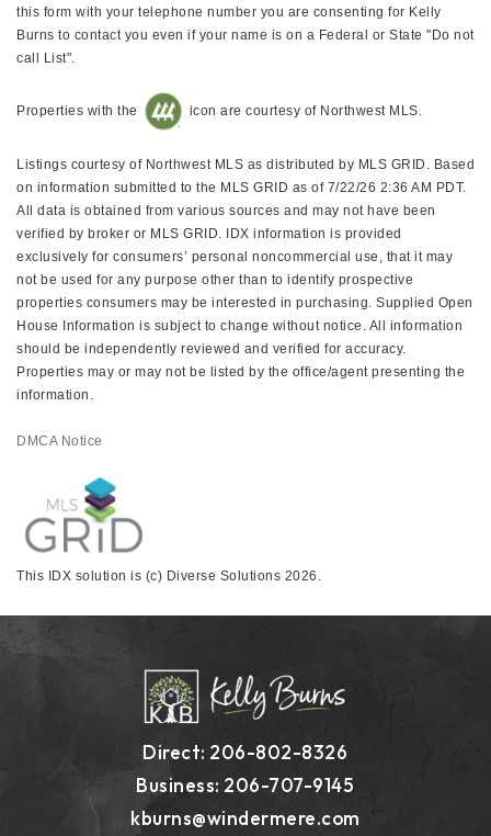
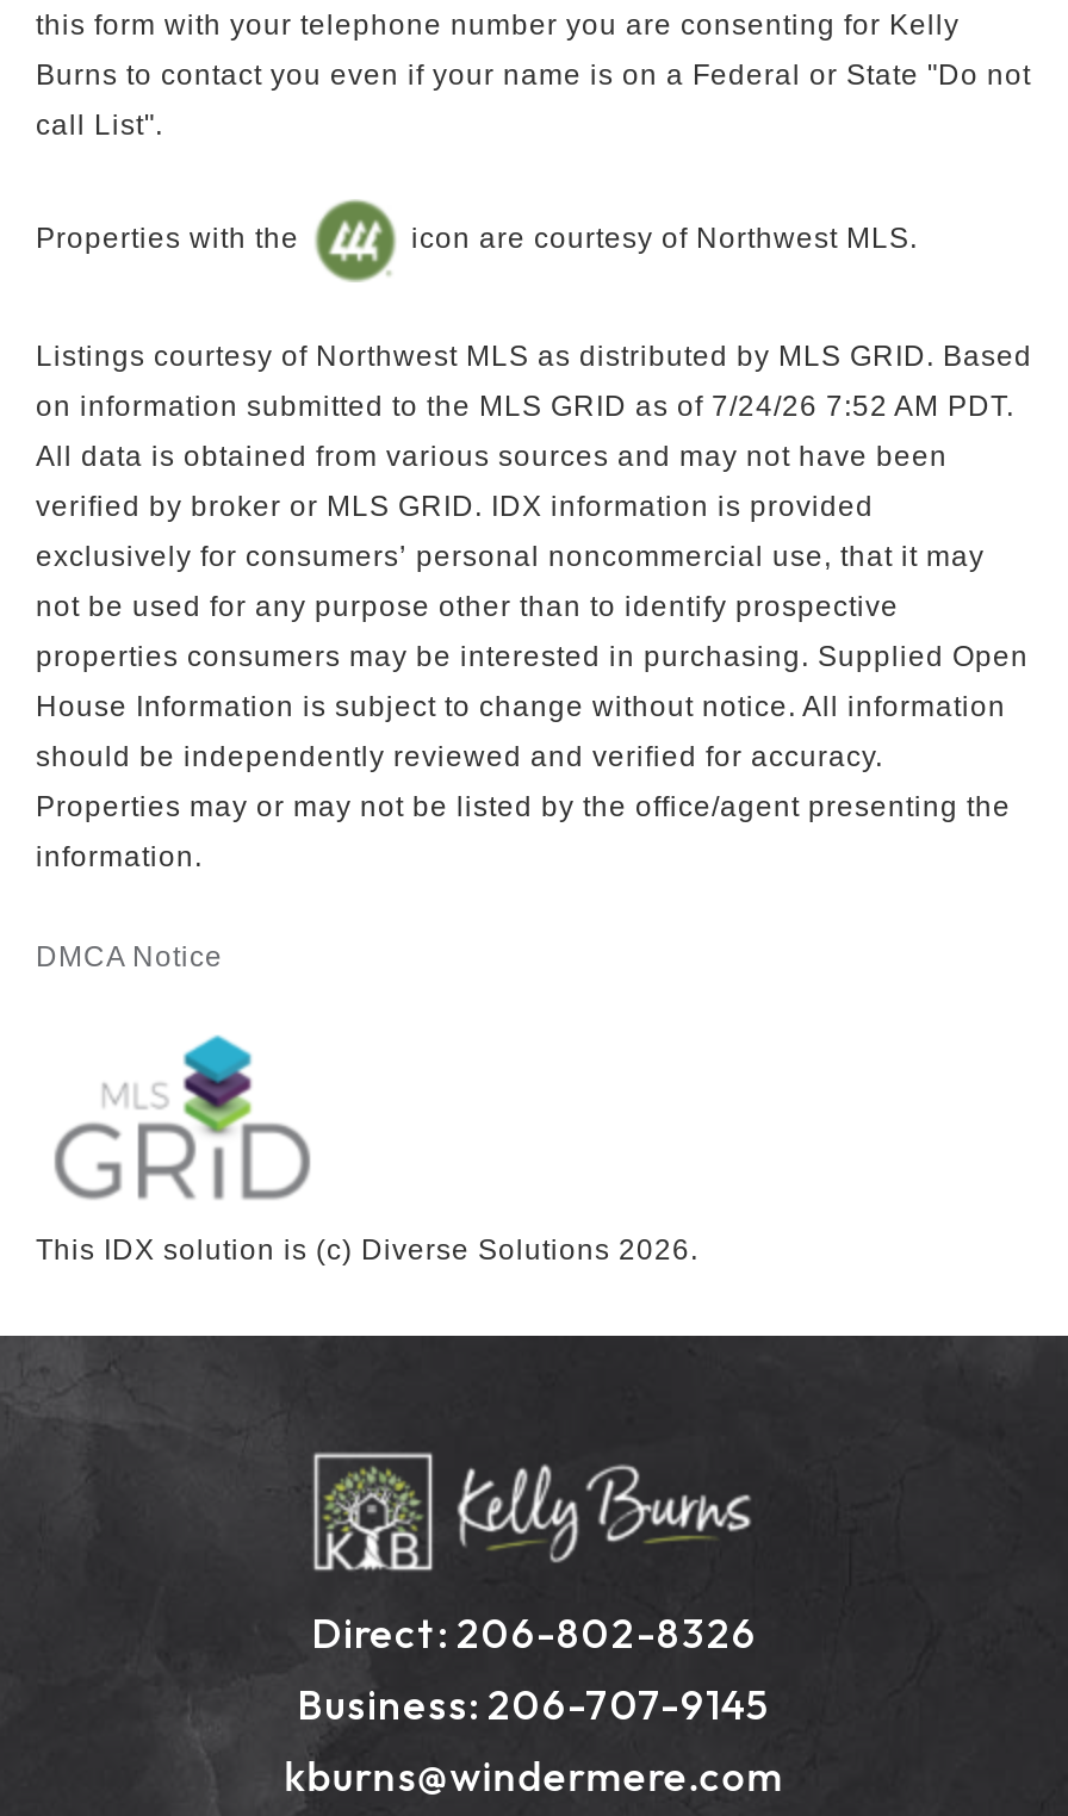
- on information submitted to the MLS GRID as of 7/22/26 2:36 AM PDT.
+ on information submitted to the MLS GRID as of 7/24/26 7:52 AM PDT.
